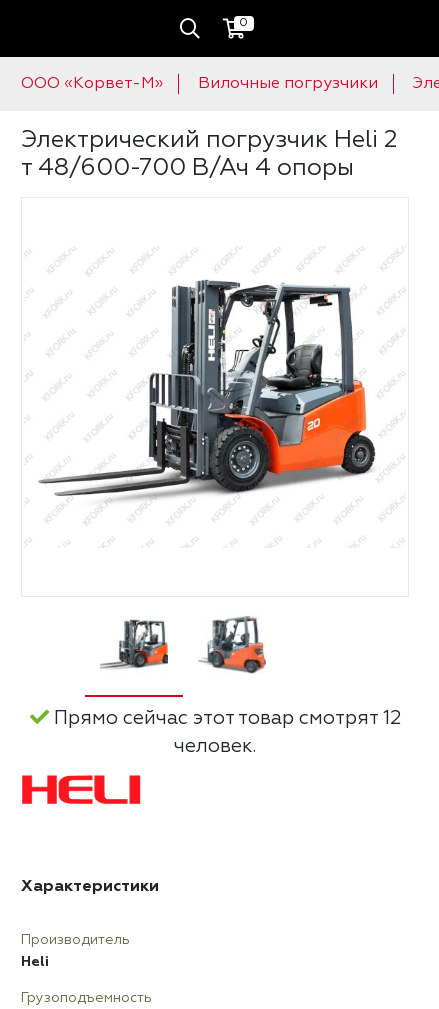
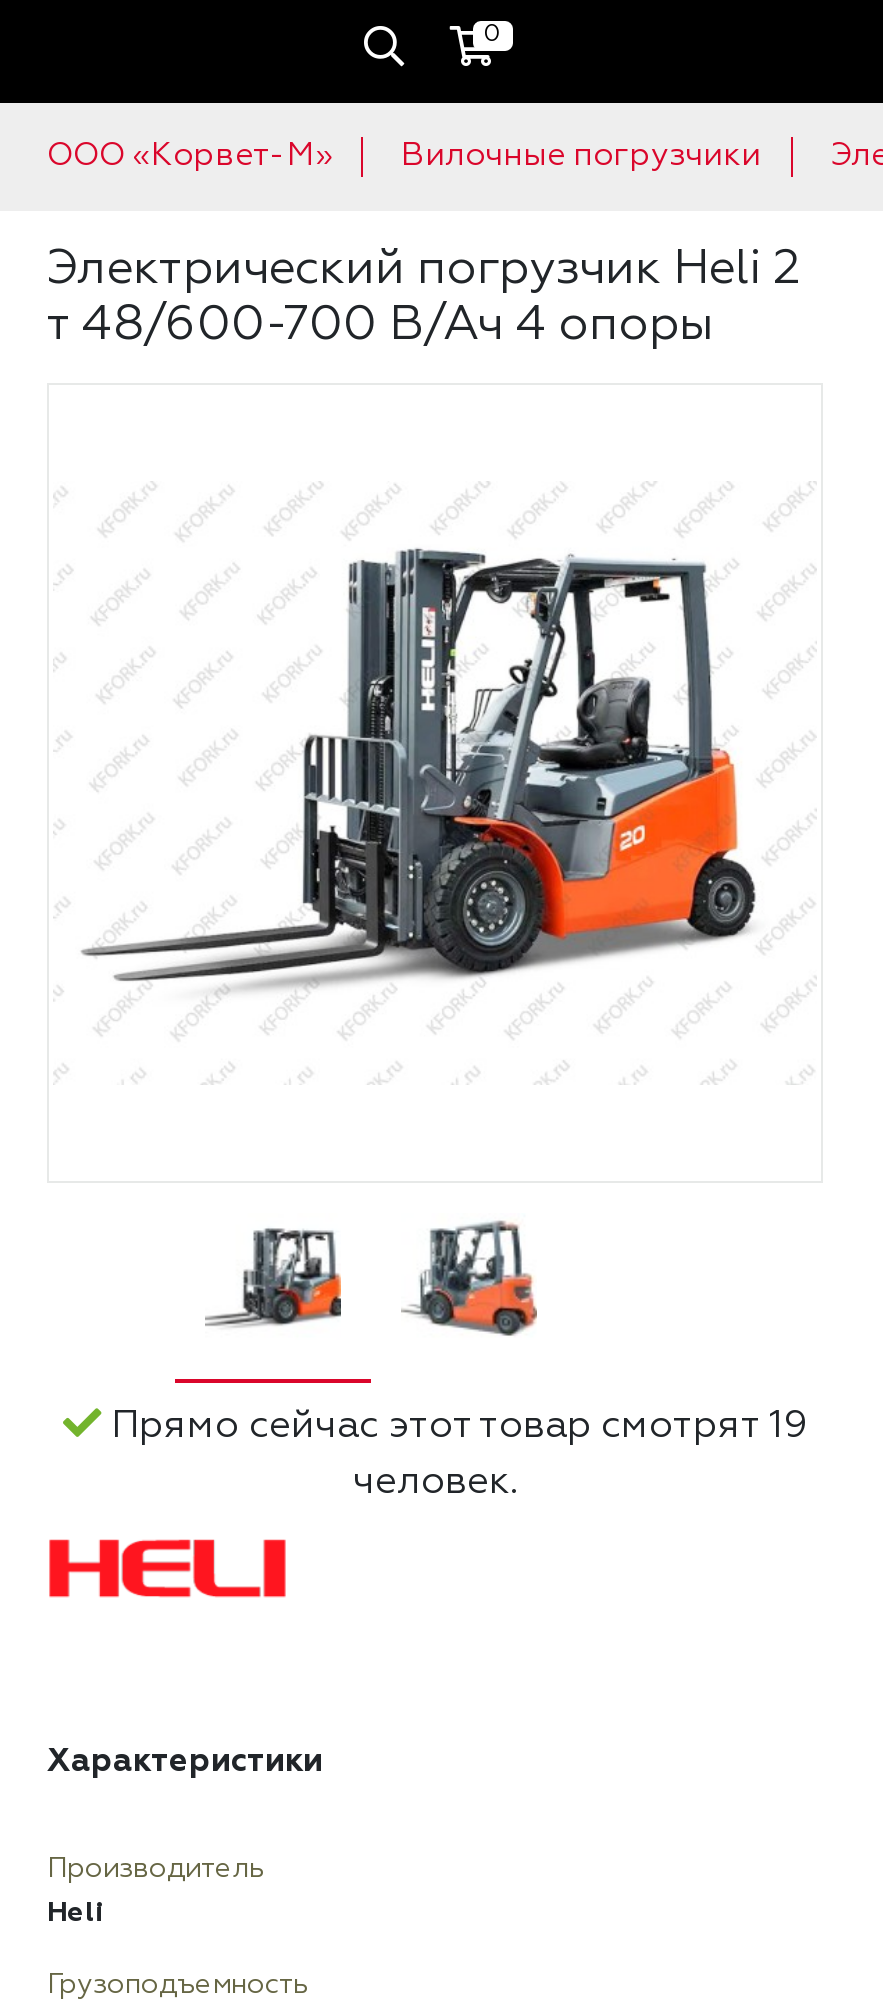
- Прямо сейчас этот товар смотрят 12
+ Прямо сейчас этот товар смотрят 19
